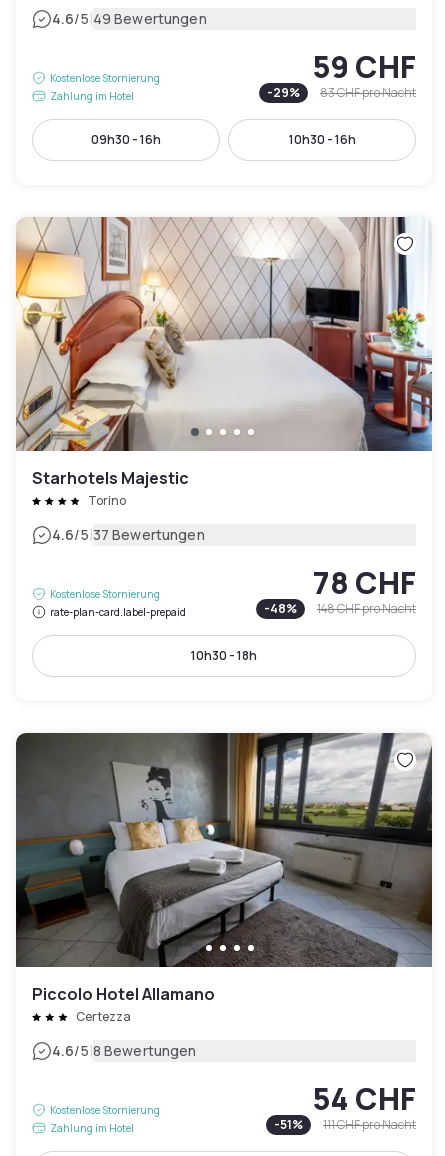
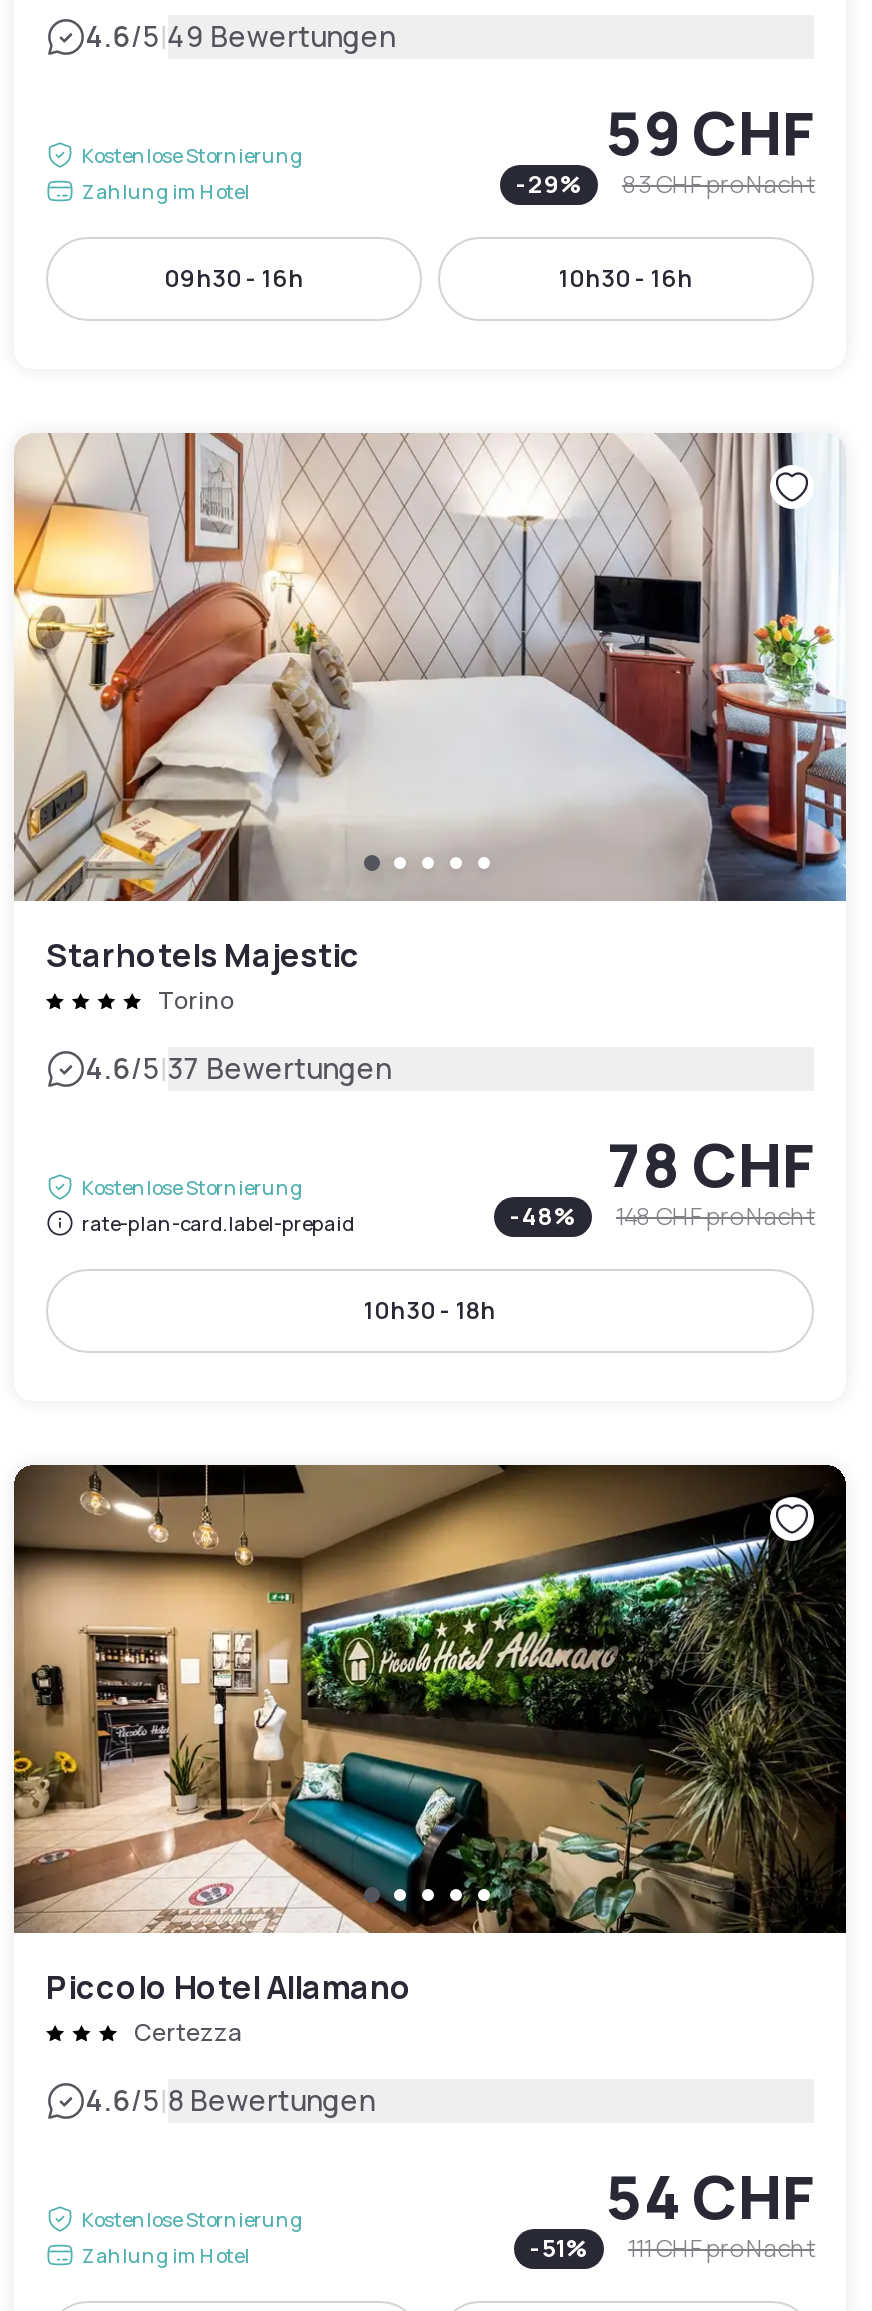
- [image]
+ [image]
